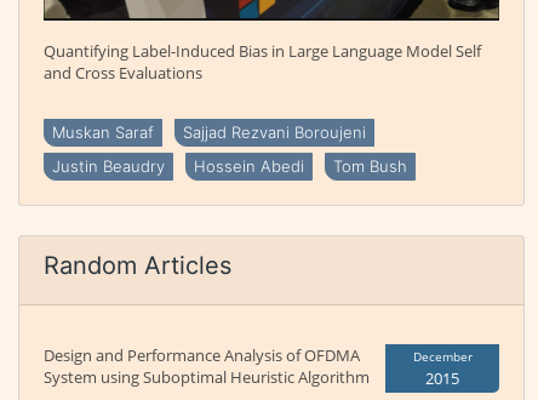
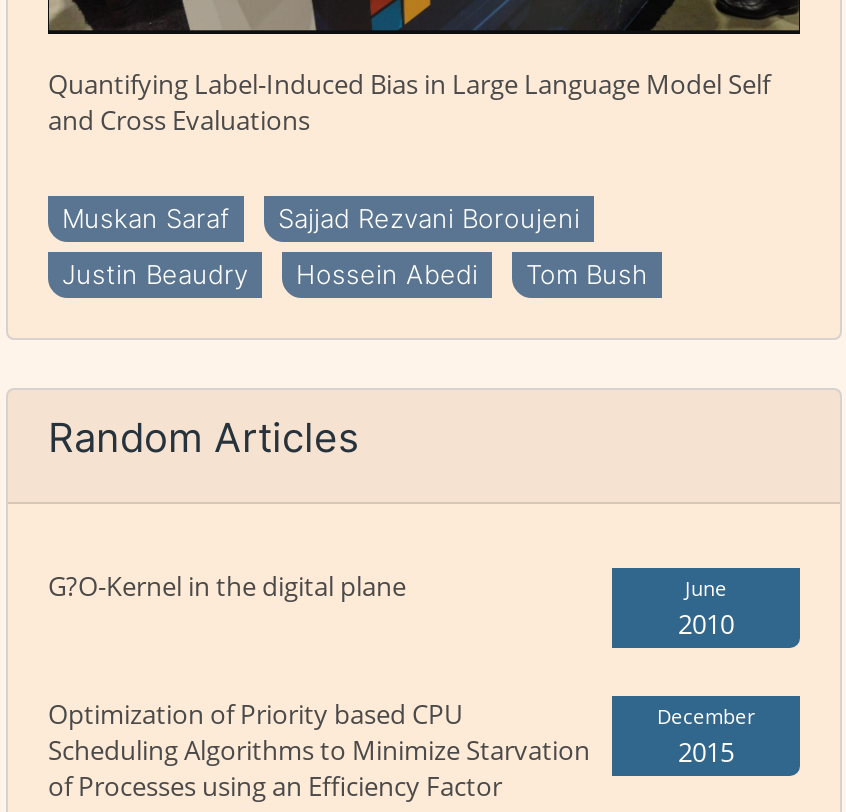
- Design and Performance Analysis of OFDMA
- System using Suboptimal Heuristic Algorithm
+ G?O-Kernel in the digital plane
+ June
+ 2010
+ Optimization of Priority based CPU
+ Scheduling Algorithms to Minimize Starvation
+ of Processes using an Efficiency Factor
